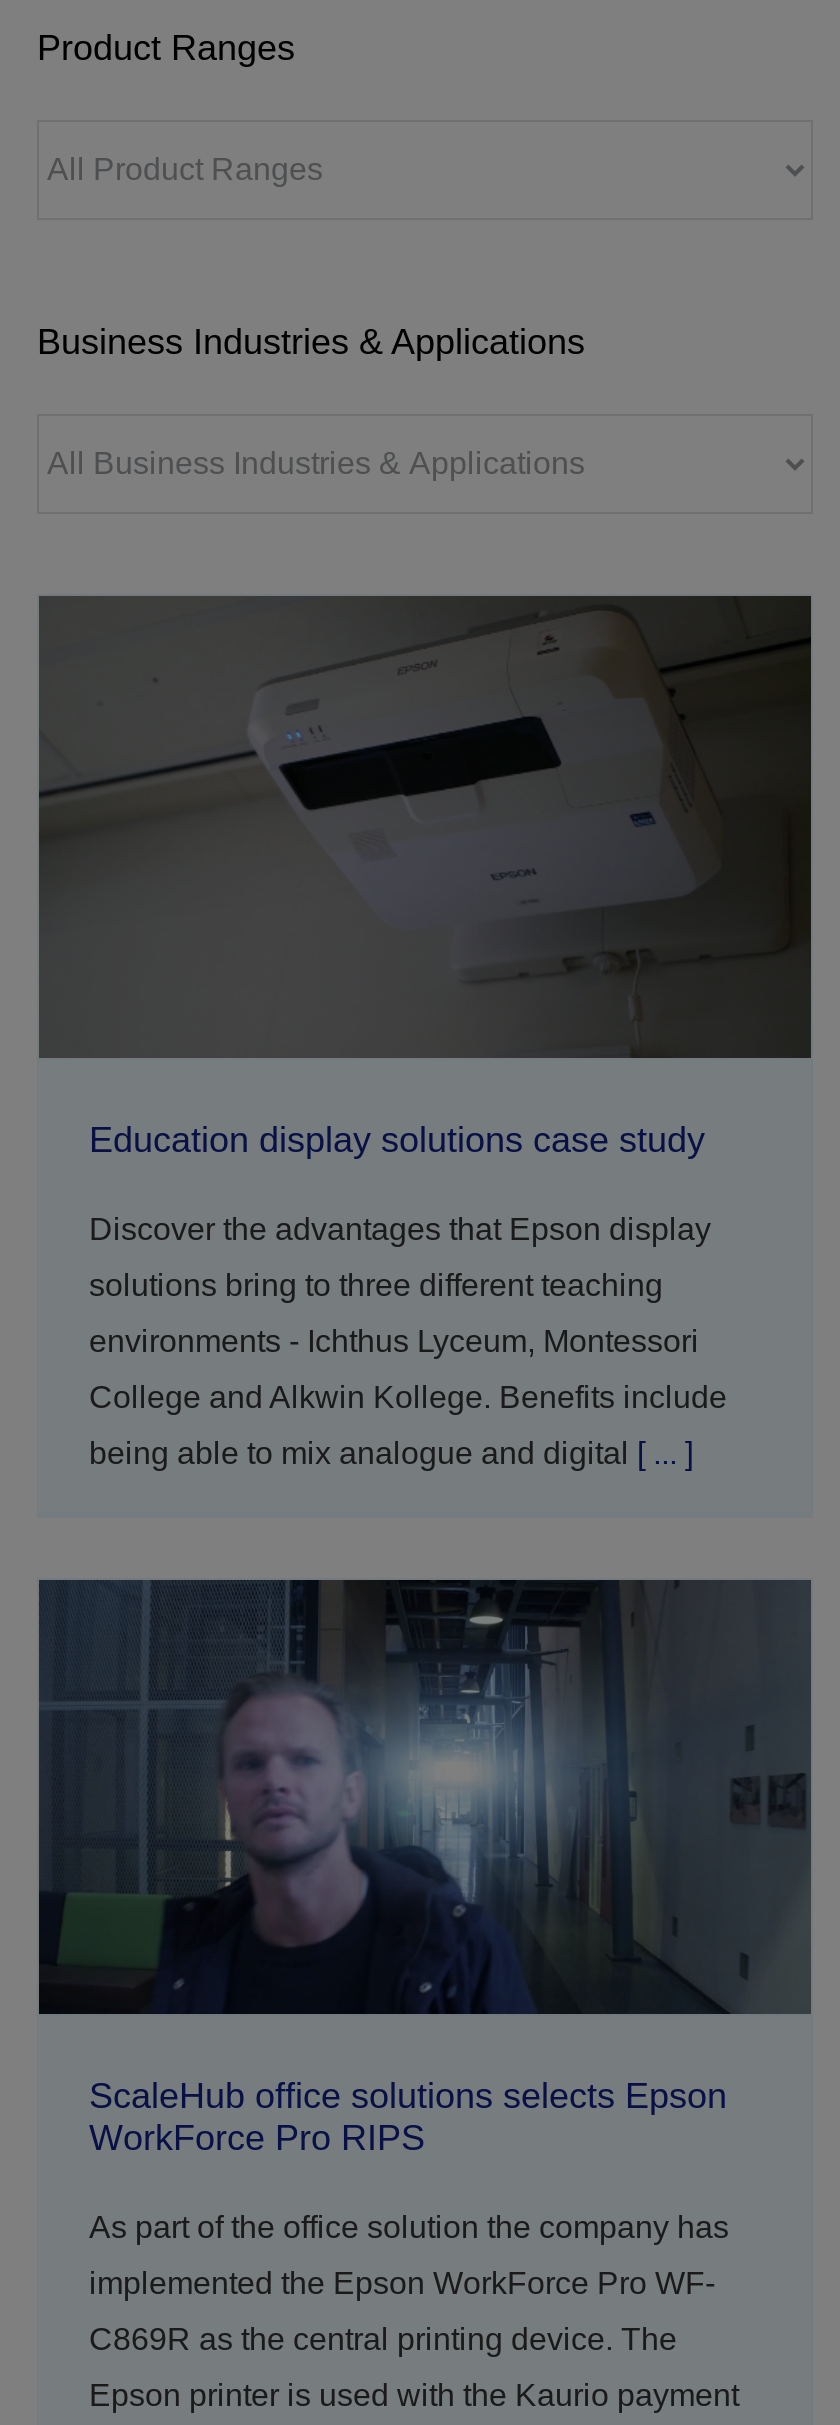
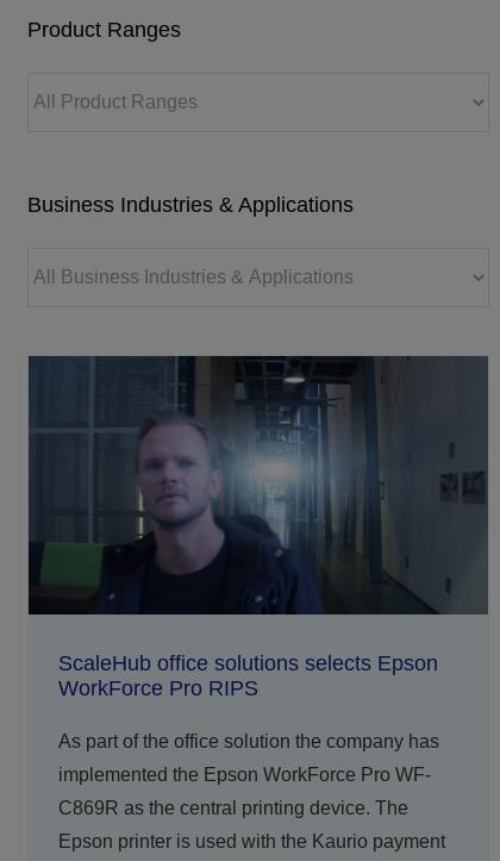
- [image]
- Education display solutions case study
- Discover the advantages that Epson display
- solutions bring to three different teaching
- environments - Ichthus Lyceum, Montessori
- College and Alkwin Kollege. Benefits include
- being able to mix analogue and digital [ ... ]
